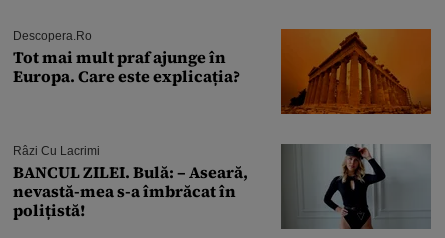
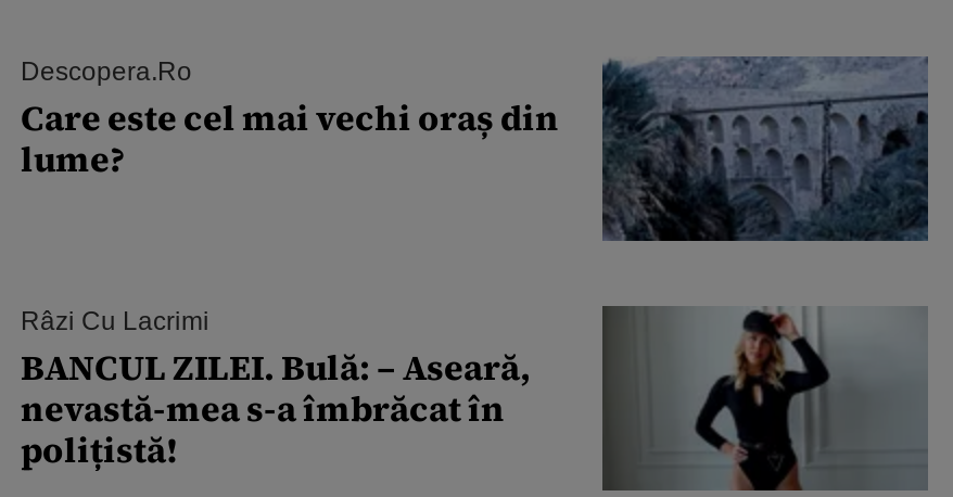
- [image]
- Tot mai mult praf ajunge în
- Europa. Care este explicația?
+ [image]
+ Care este cel mai vechi oraș din
+ lume?
